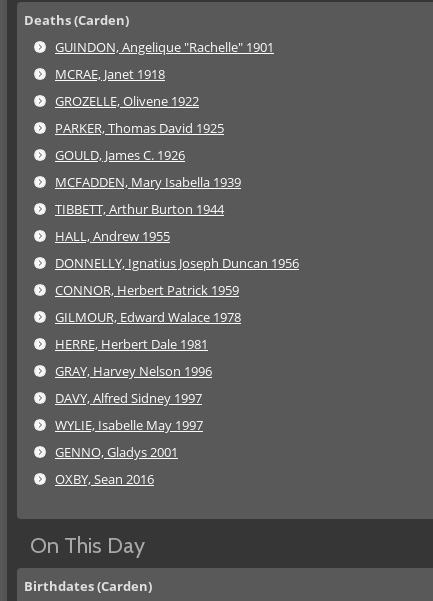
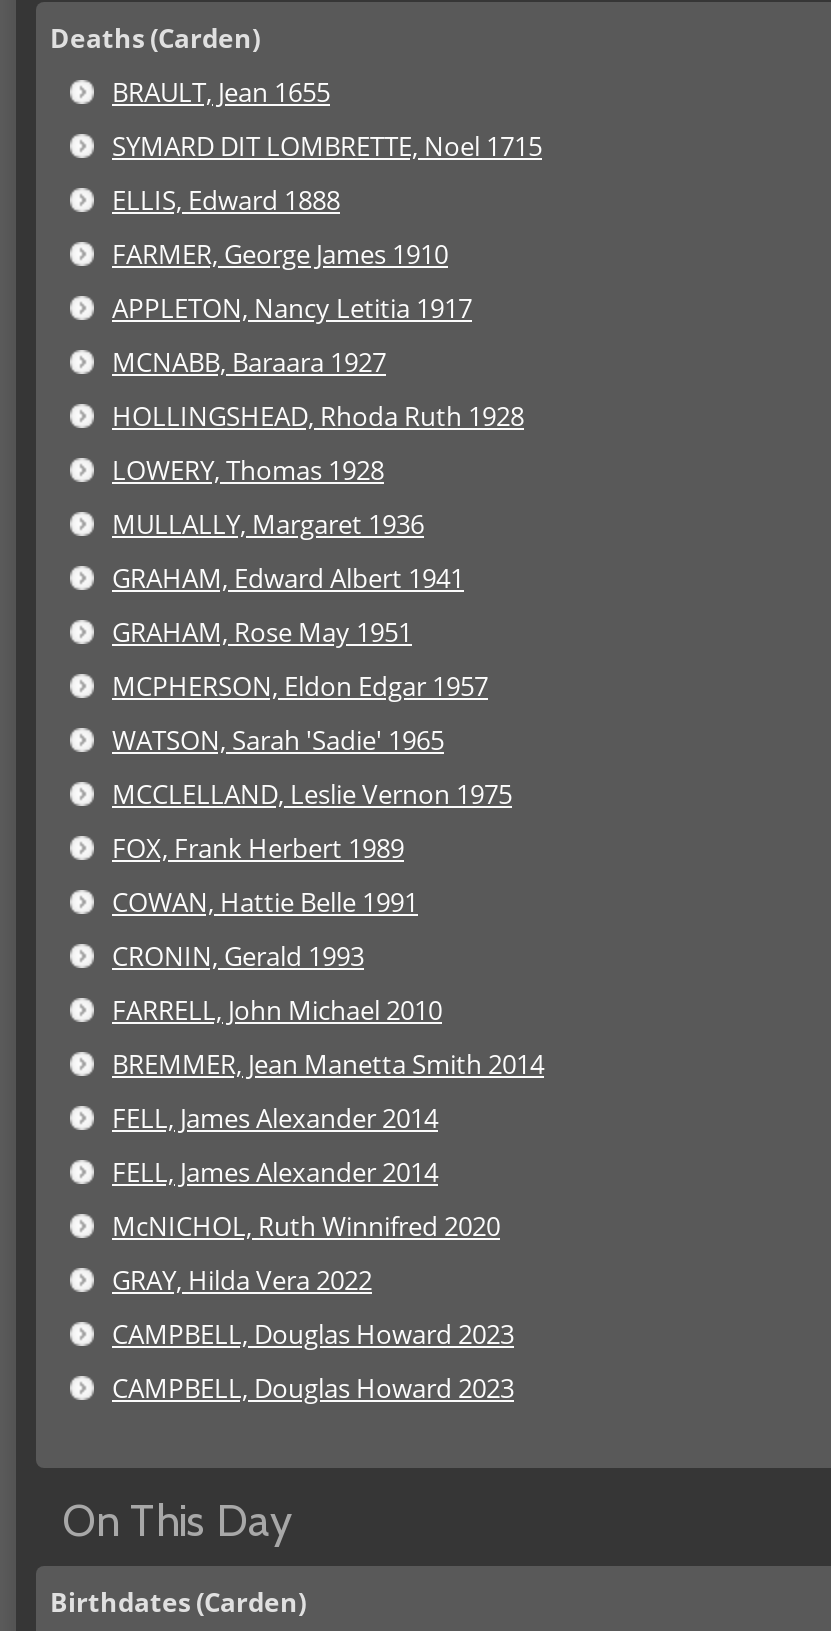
- GUINDON, Angelique "Rachelle" 1901
- MCRAE, Janet 1918
- GROZELLE, Olivene 1922
- PARKER, Thomas David 1925
- GOULD, James C. 1926
- MCFADDEN, Mary Isabella 1939
- TIBBETT, Arthur Burton 1944
- HALL, Andrew 1955
- DONNELLY, Ignatius Joseph Duncan 1956
- CONNOR, Herbert Patrick 1959
- GILMOUR, Edward Walace 1978
- HERRE, Herbert Dale 1981
- GRAY, Harvey Nelson 1996
- DAVY, Alfred Sidney 1997
- WYLIE, Isabelle May 1997
- GENNO, Gladys 2001
- OXBY, Sean 2016
+ BRAULT, Jean 1655
+ SYMARD DIT LOMBRETTE, Noel 1715
+ ELLIS, Edward 1888
+ FARMER, George James 1910
+ APPLETON, Nancy Letitia 1917
+ MCNABB, Baraara 1927
+ HOLLINGSHEAD, Rhoda Ruth 1928
+ LOWERY, Thomas 1928
+ MULLALLY, Margaret 1936
+ GRAHAM, Edward Albert 1941
+ GRAHAM, Rose May 1951
+ MCPHERSON, Eldon Edgar 1957
+ WATSON, Sarah 'Sadie' 1965
+ MCCLELLAND, Leslie Vernon 1975
+ FOX, Frank Herbert 1989
+ COWAN, Hattie Belle 1991
+ CRONIN, Gerald 1993
+ FARRELL, John Michael 2010
+ BREMMER, Jean Manetta Smith 2014
+ FELL, James Alexander 2014
+ FELL, James Alexander 2014
+ McNICHOL, Ruth Winnifred 2020
+ GRAY, Hilda Vera 2022
+ CAMPBELL, Douglas Howard 2023
+ CAMPBELL, Douglas Howard 2023
